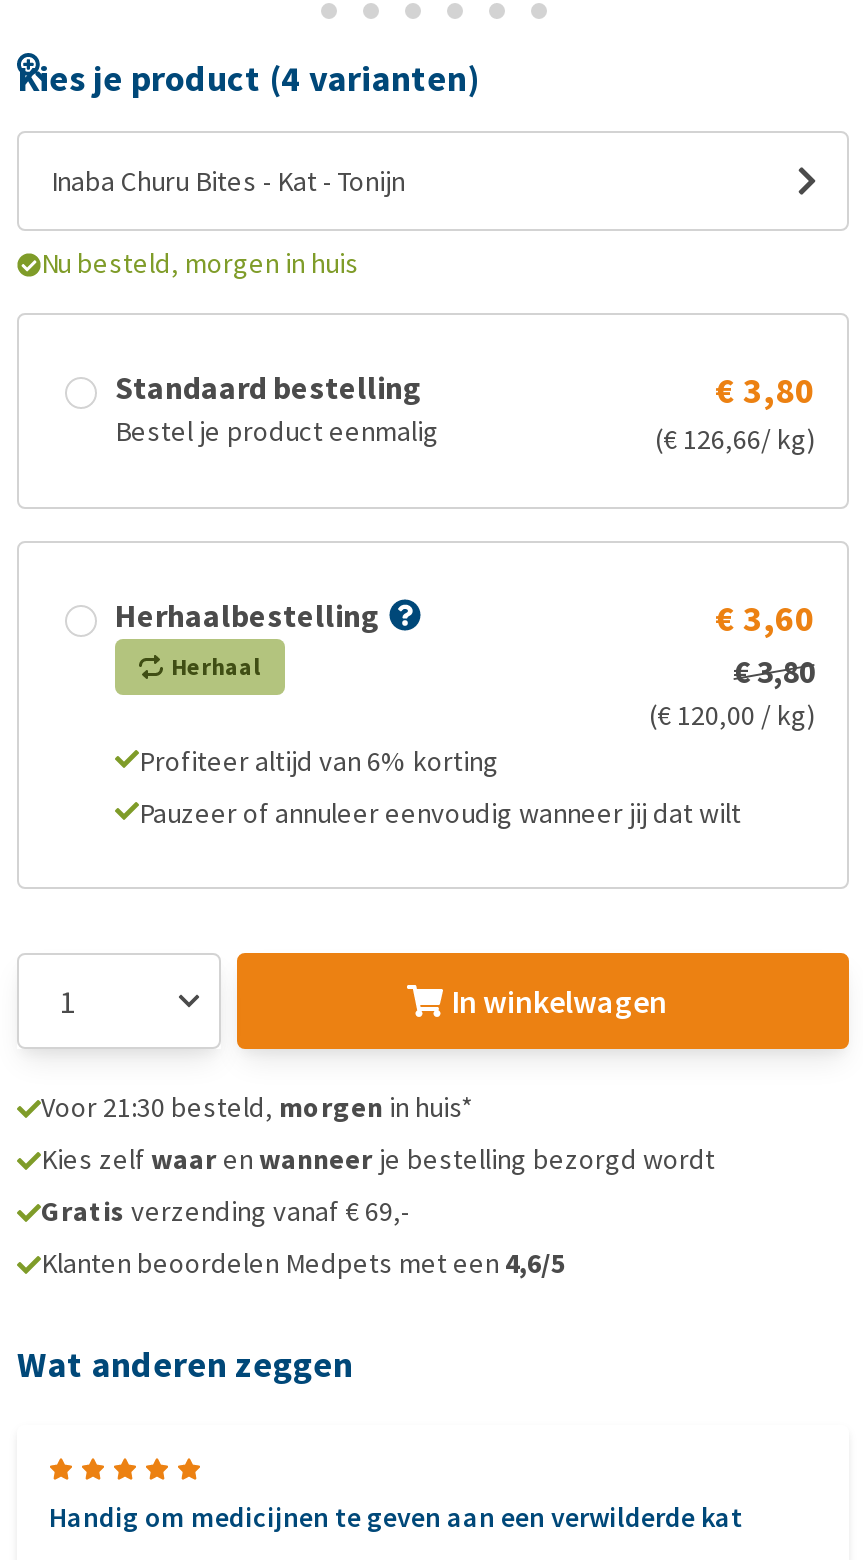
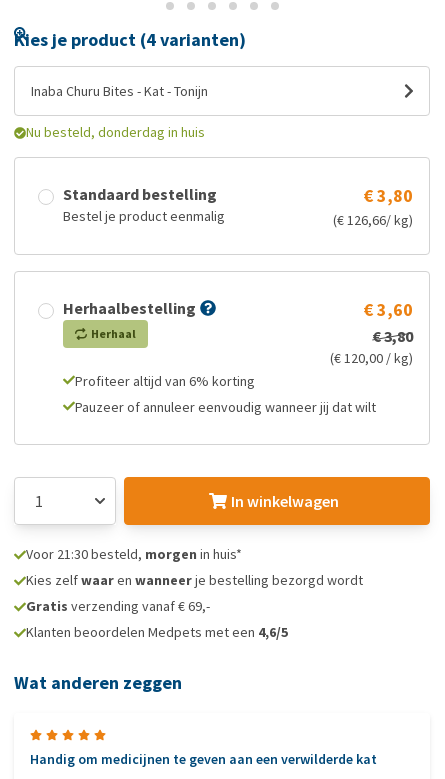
- Nu besteld, morgen in huis
+ Nu besteld, donderdag in huis
